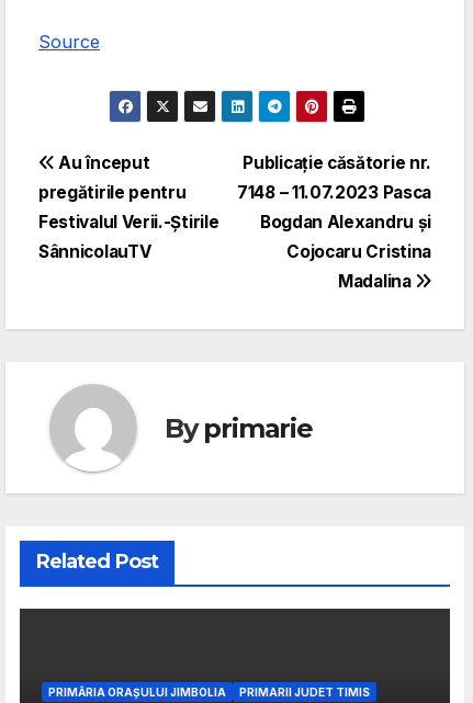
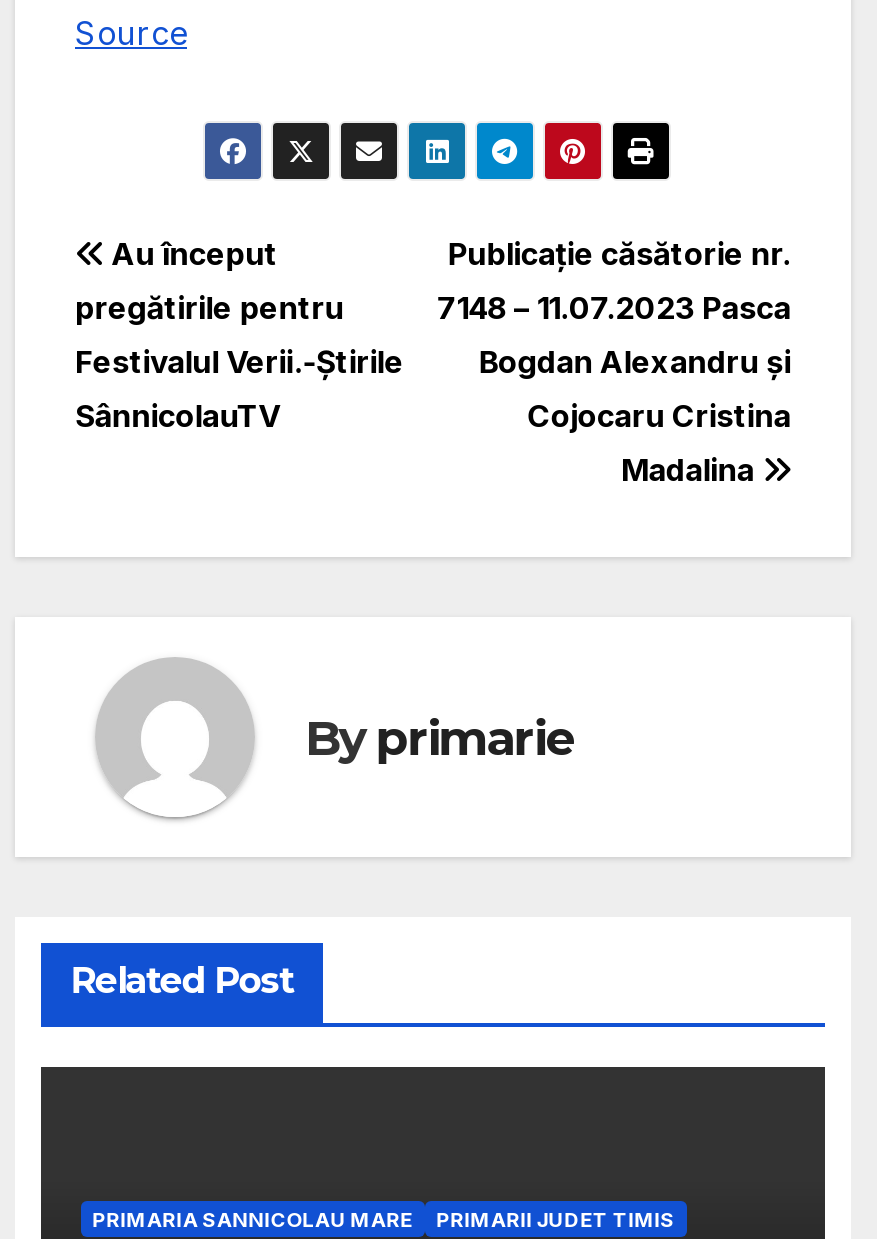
- PRIMĂRIA ORAȘULUI JIMBOLIA
+ PRIMARIA SANNICOLAU MARE
